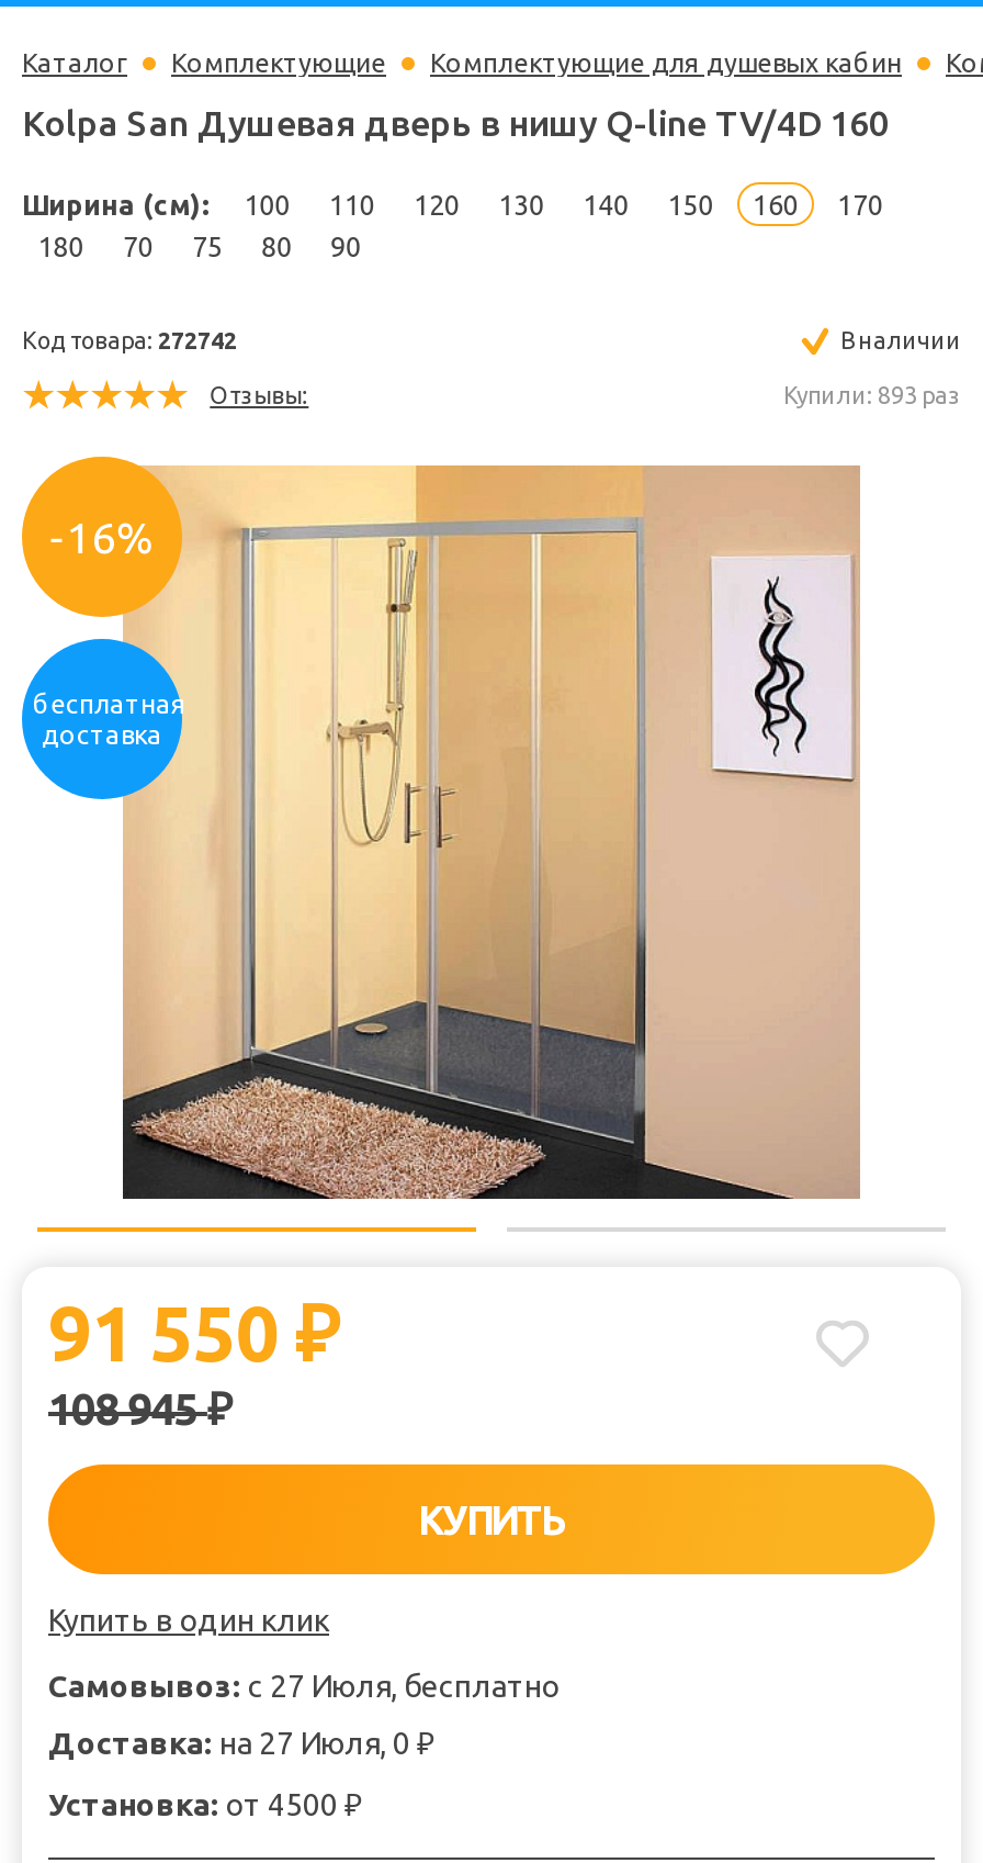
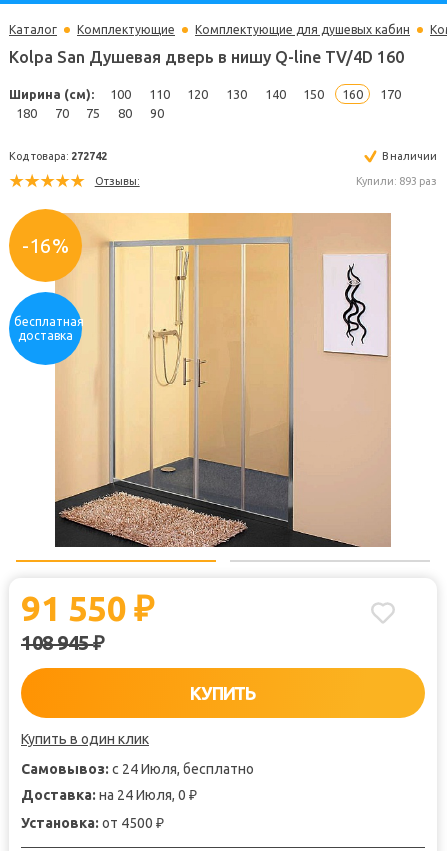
- Самовывоз: с 27 Июля, бесплатно
+ Самовывоз: с 24 Июля, бесплатно

- Доставка: на 27 Июля, 0 ₽
+ Доставка: на 24 Июля, 0 ₽
